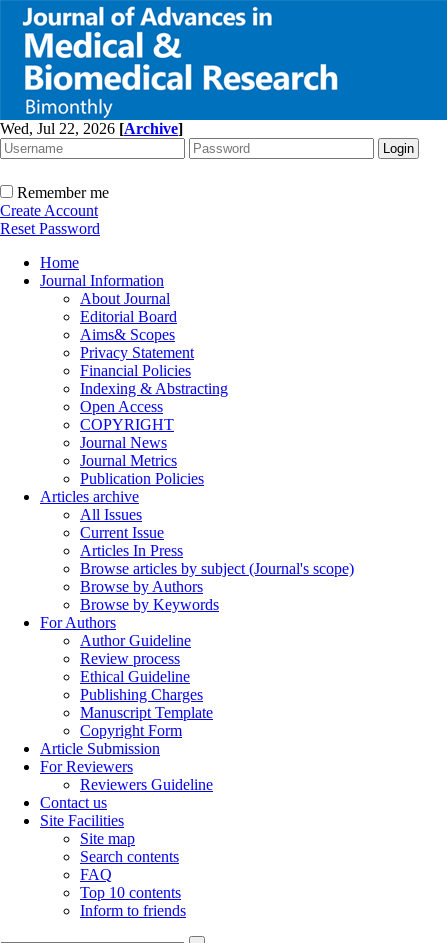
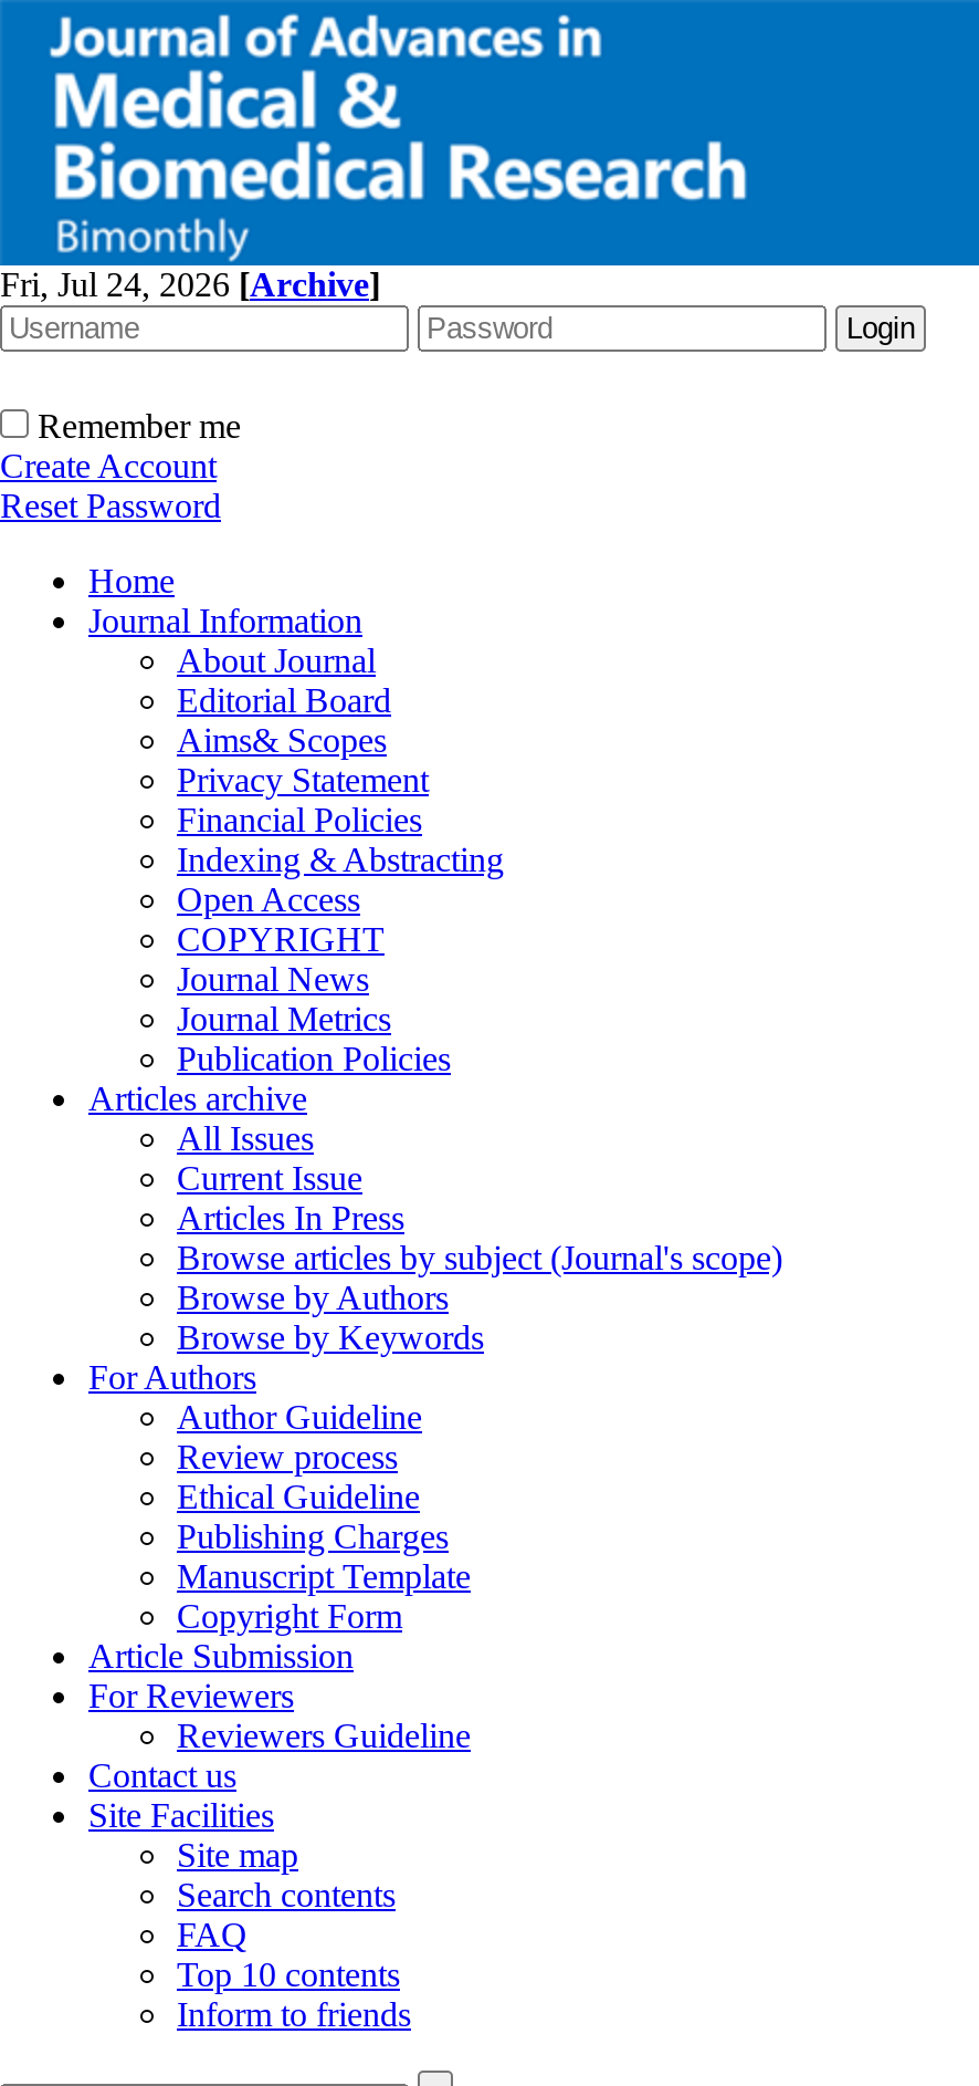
- Wed, Jul 22, 2026[Archive]
+ Fri, Jul 24, 2026[Archive]
